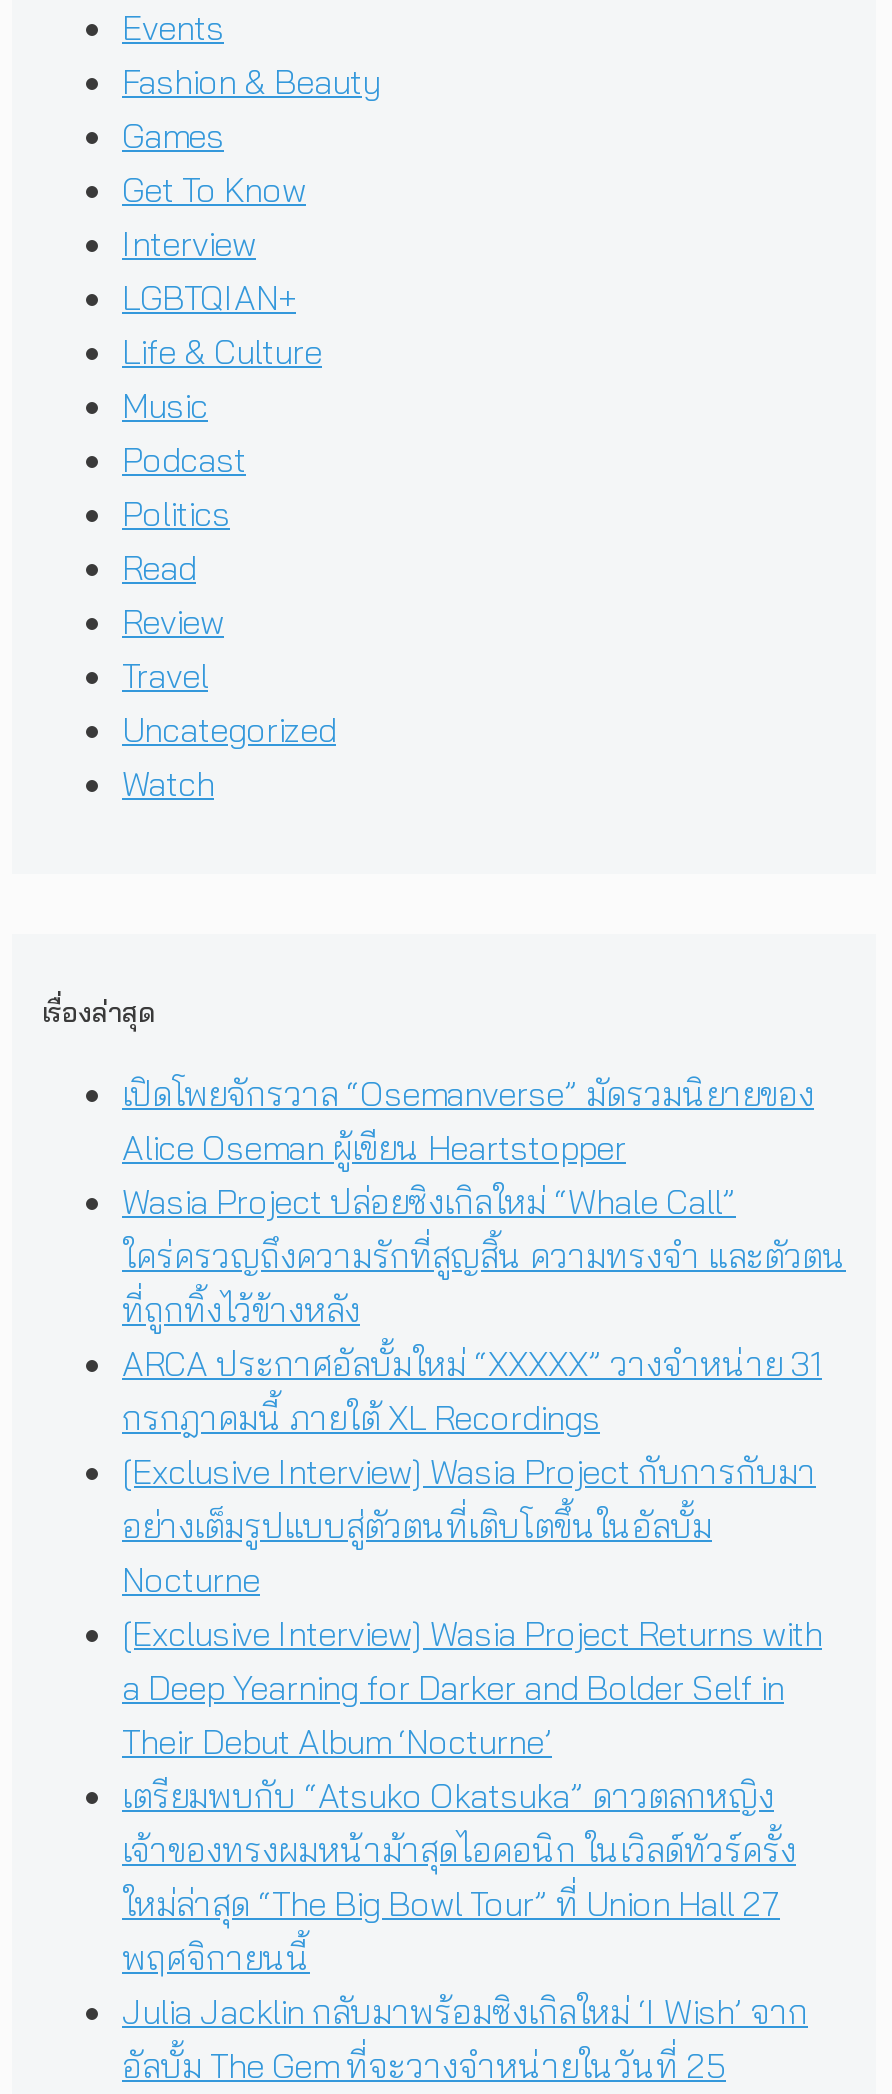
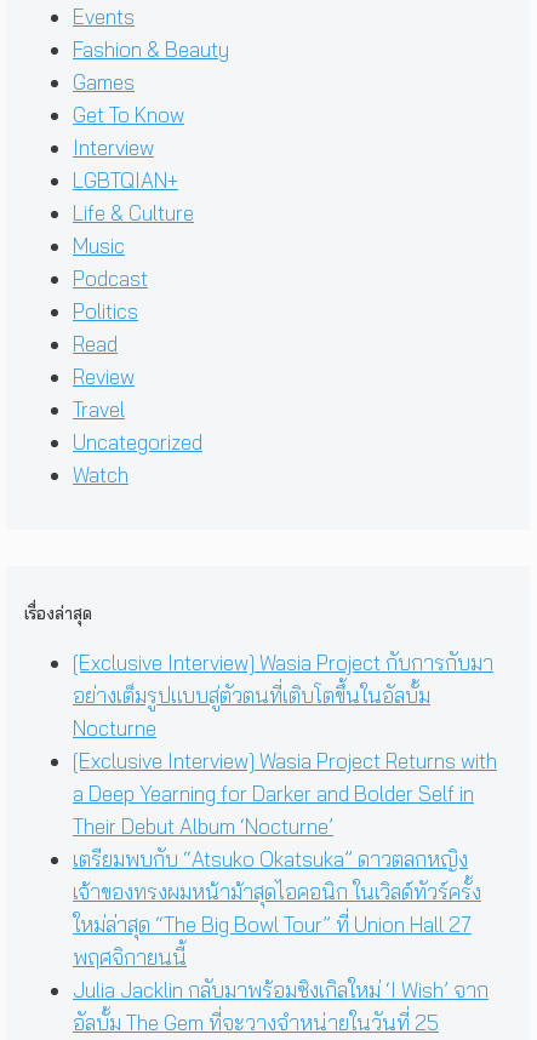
- เปิดโพยจักรวาล “Osemanverse” มัดรวมนิยายของ
- Alice Oseman ผู้เขียน Heartstopper
- Wasia Project ปล่อยซิงเกิลใหม่ “Whale Call”
- ใคร่ครวญถึงความรักที่สูญสิ้น ความทรงจำ และตัวตน
- ที่ถูกทิ้งไว้ข้างหลัง
- ARCA ประกาศอัลบั้มใหม่ “XXXXX” วางจำหน่าย 31
- กรกฎาคมนี้ ภายใต้ XL Recordings
